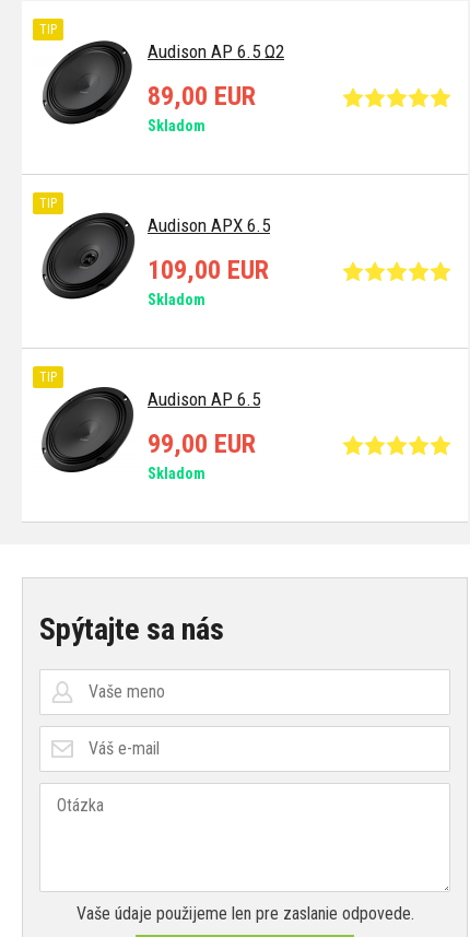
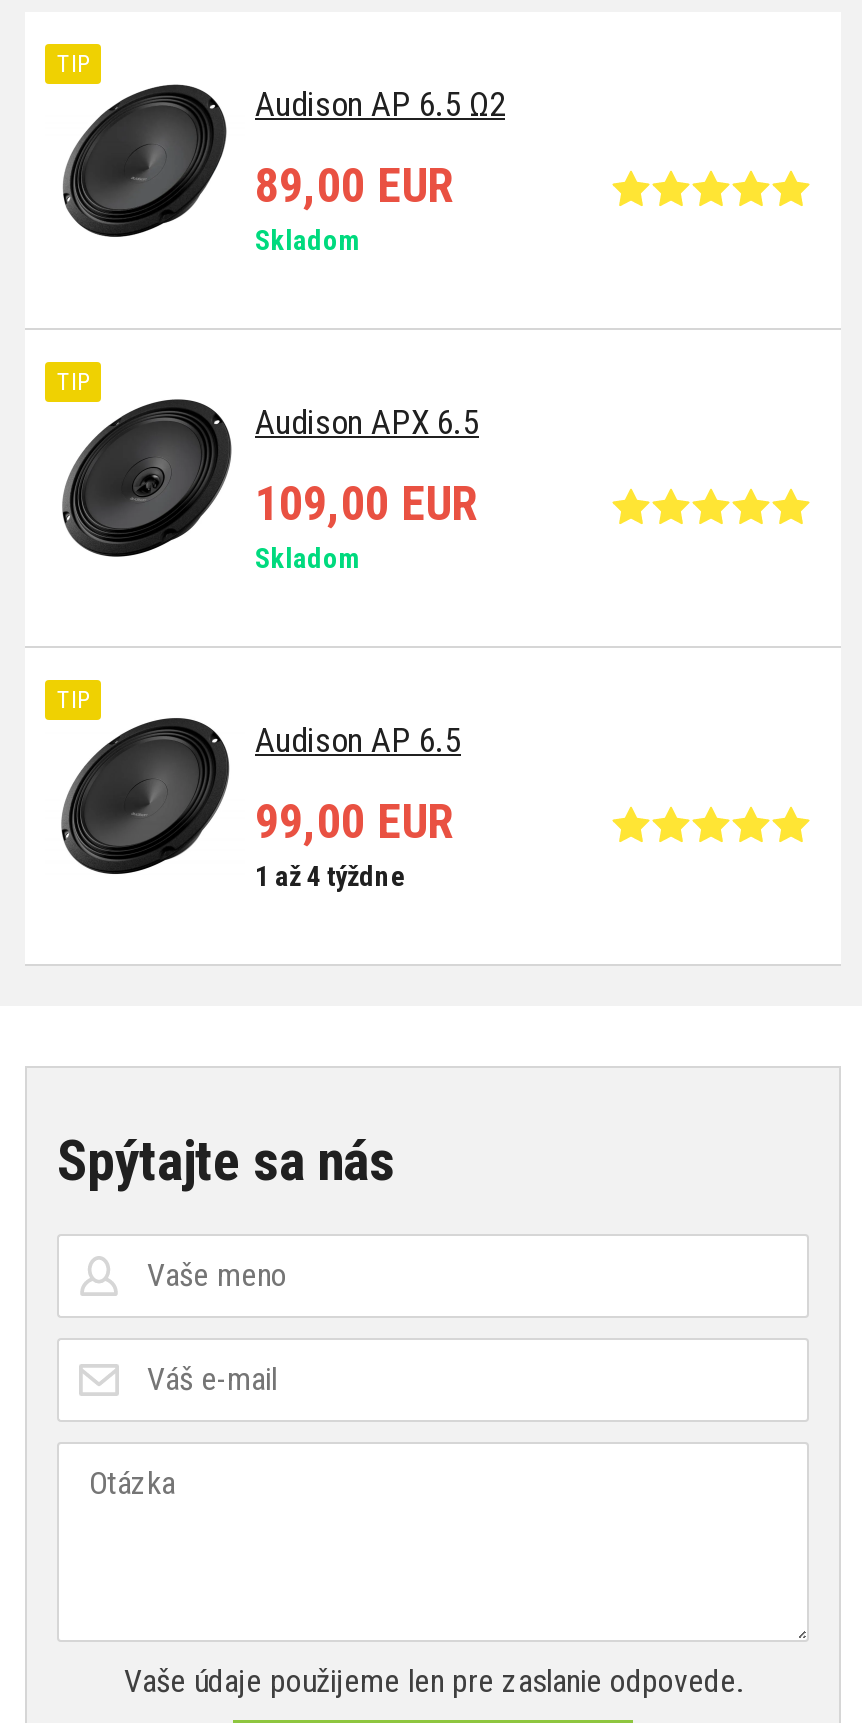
- Skladom
+ 1 až 4 týždne
